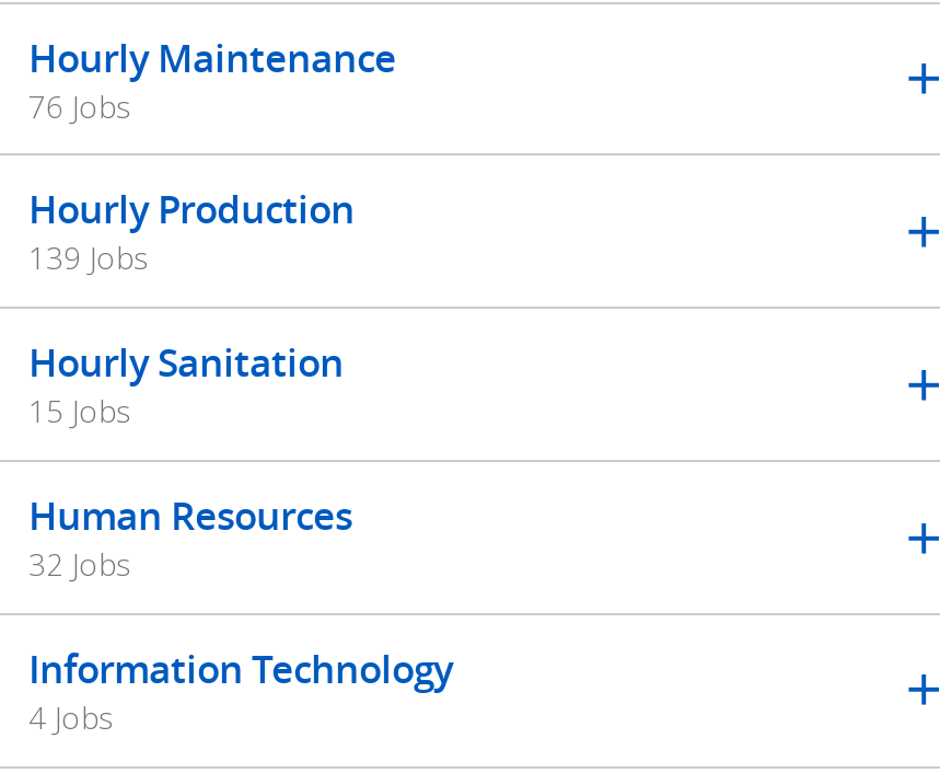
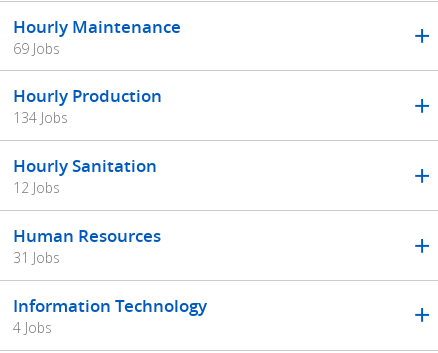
- 76 Jobs
+ 69 Jobs

- 139 Jobs
+ 134 Jobs

- 15 Jobs
+ 12 Jobs

- 32 Jobs
+ 31 Jobs
